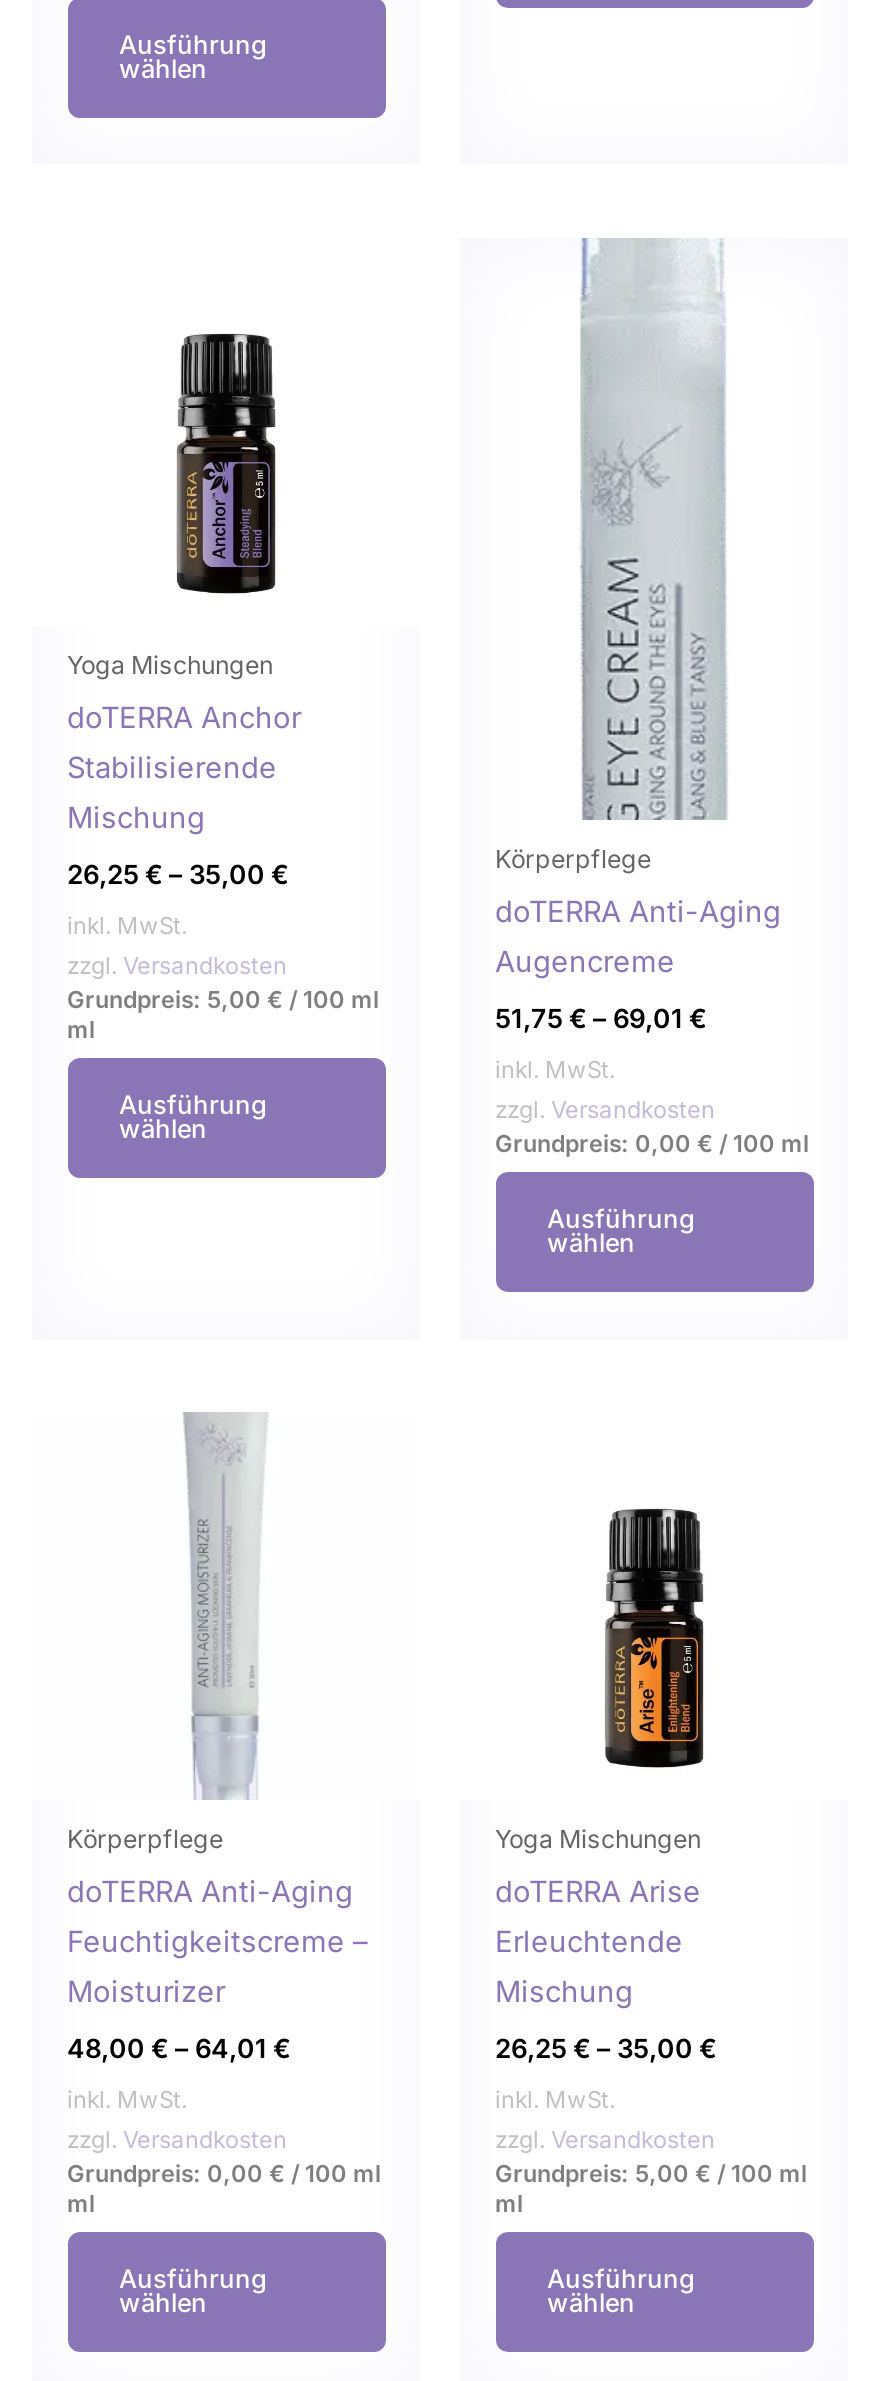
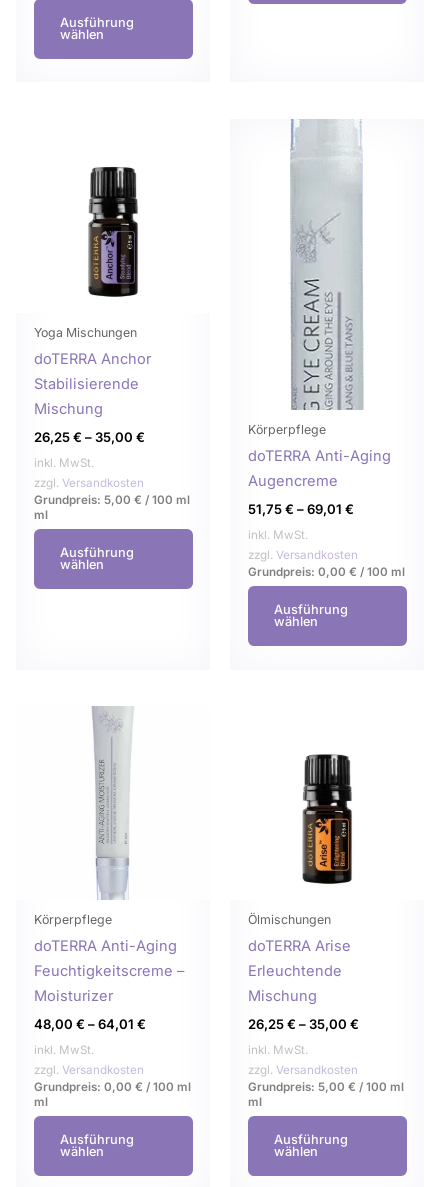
- Yoga Mischungen
+ Ölmischungen
